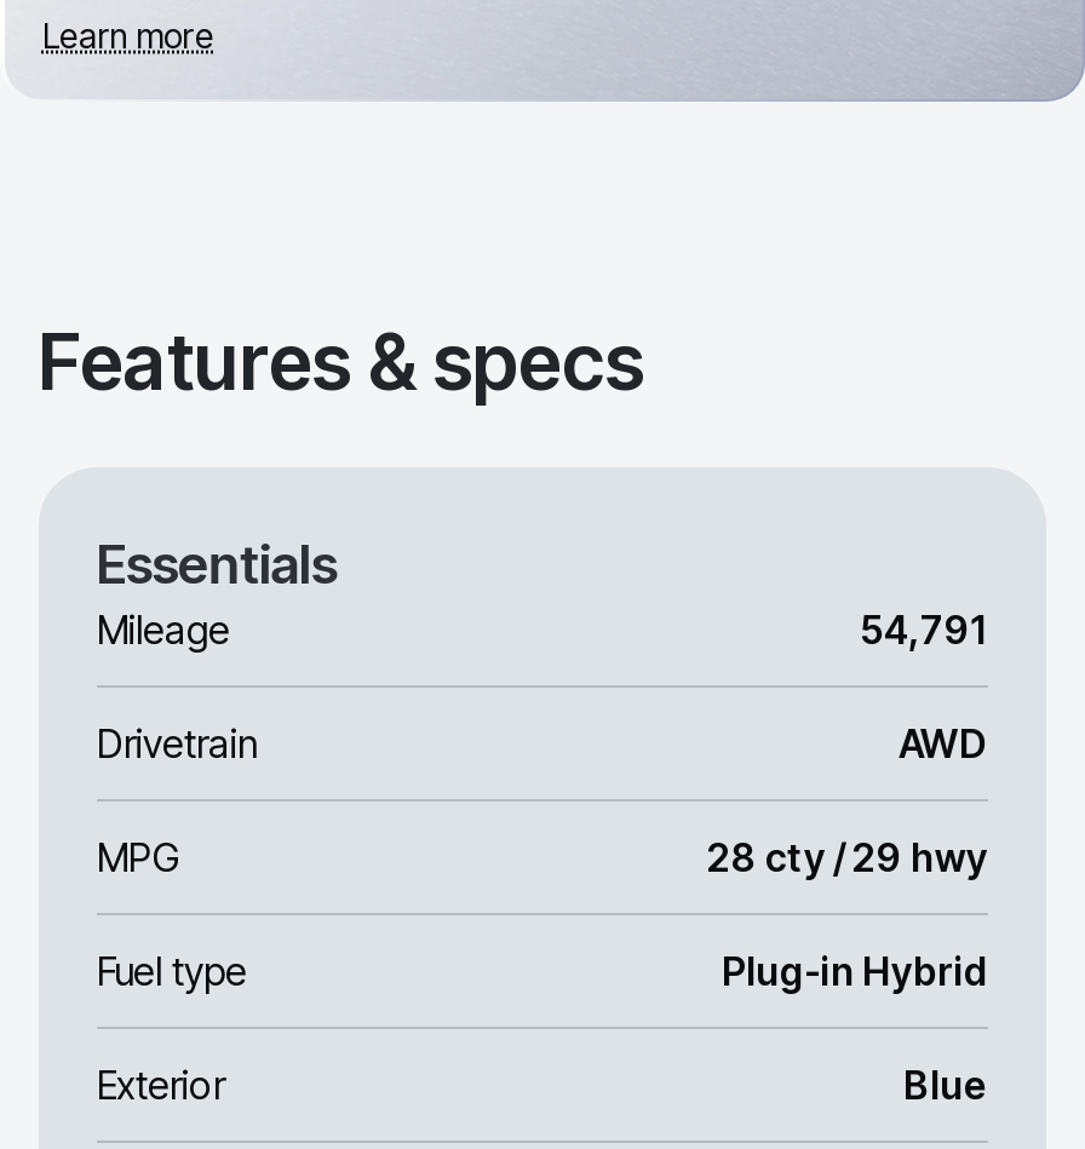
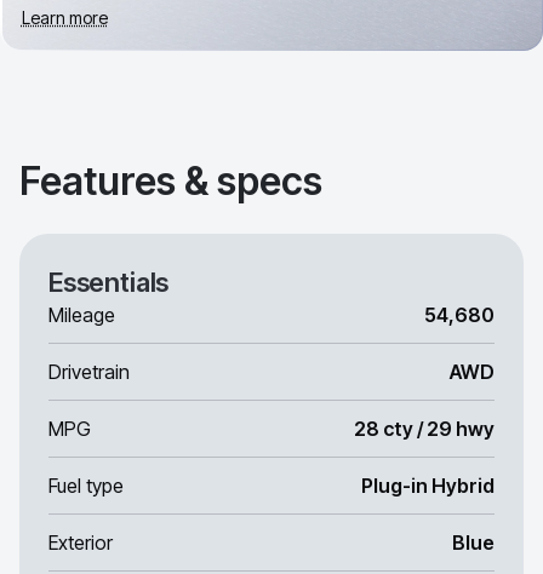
- 54,791
+ 54,680
